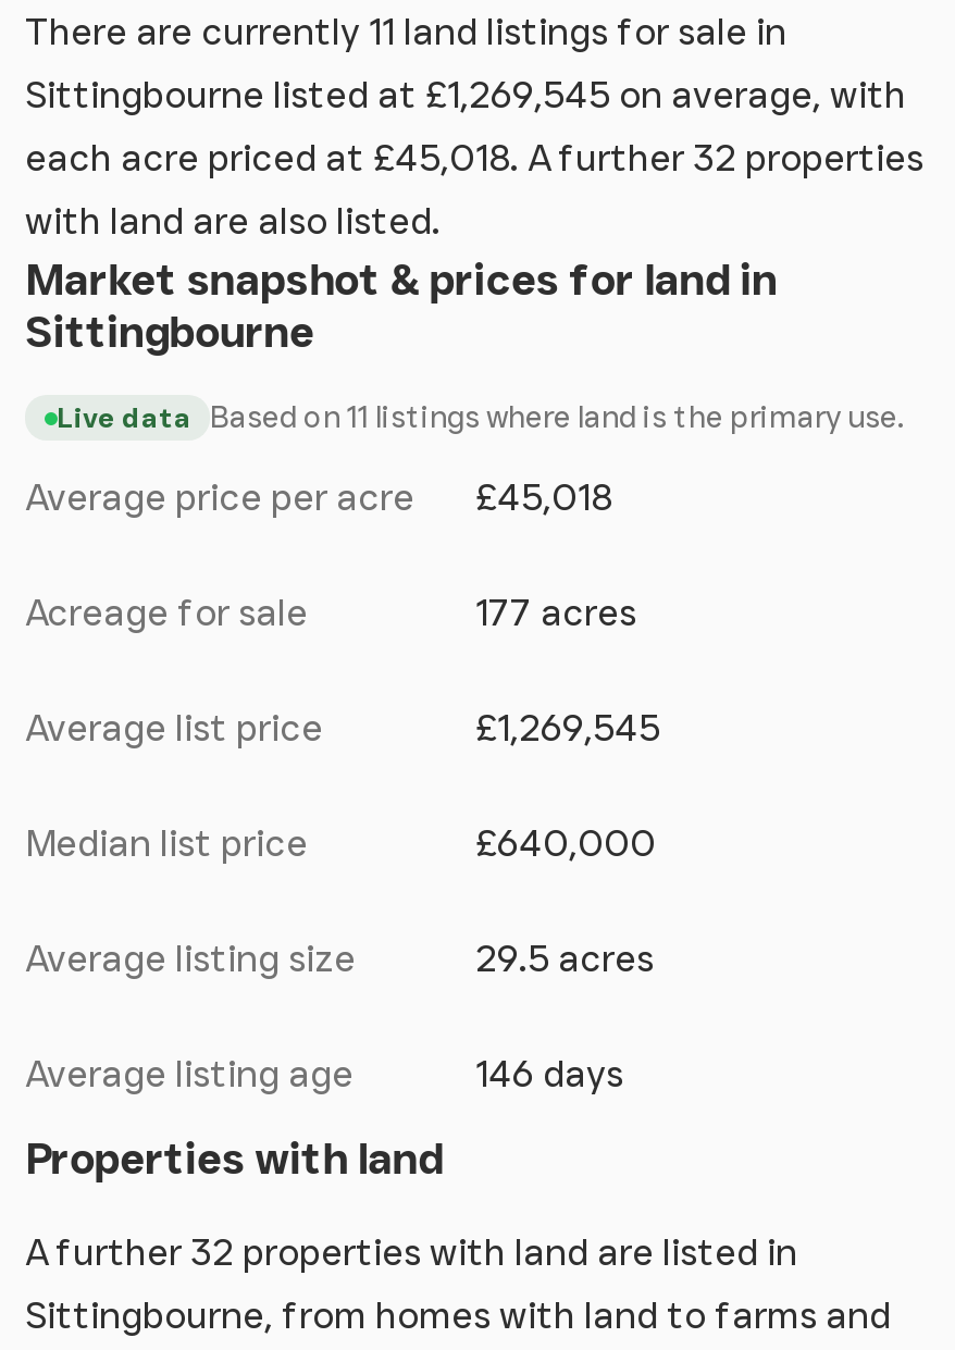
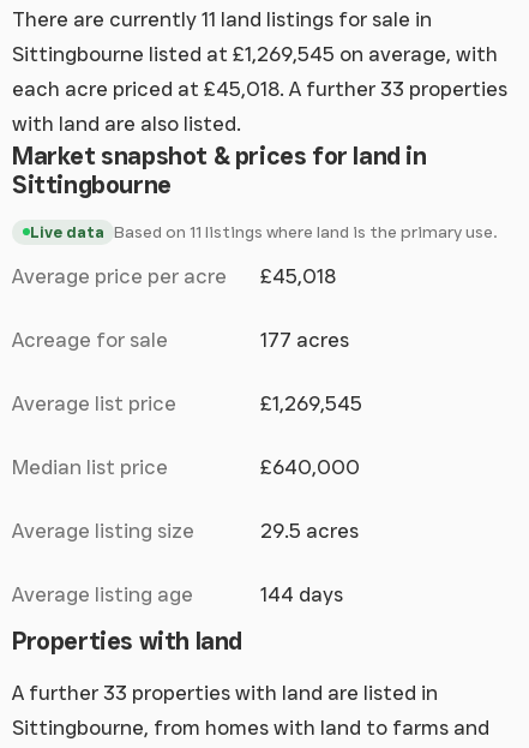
- each acre priced at £45,018. A further 32 properties
+ each acre priced at £45,018. A further 33 properties

- 146 days
+ 144 days

- A further 32 properties with land are listed in
+ A further 33 properties with land are listed in
